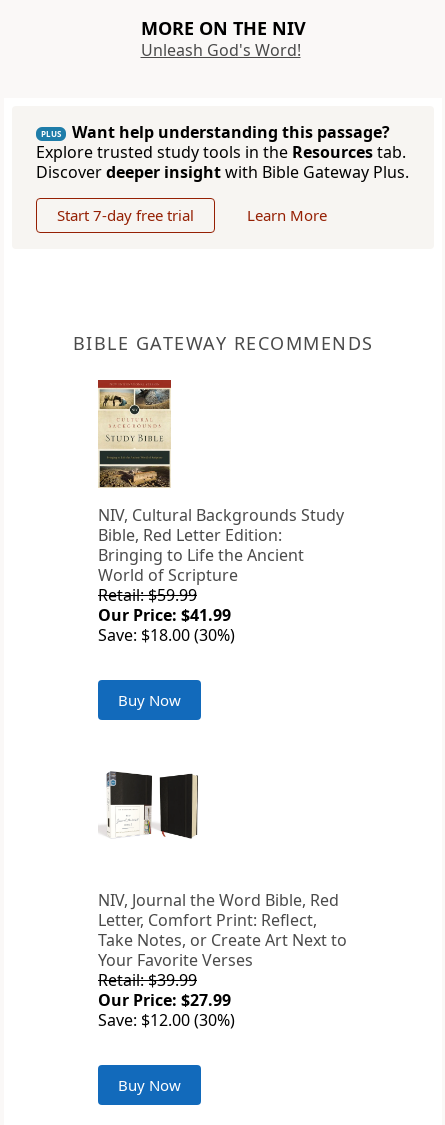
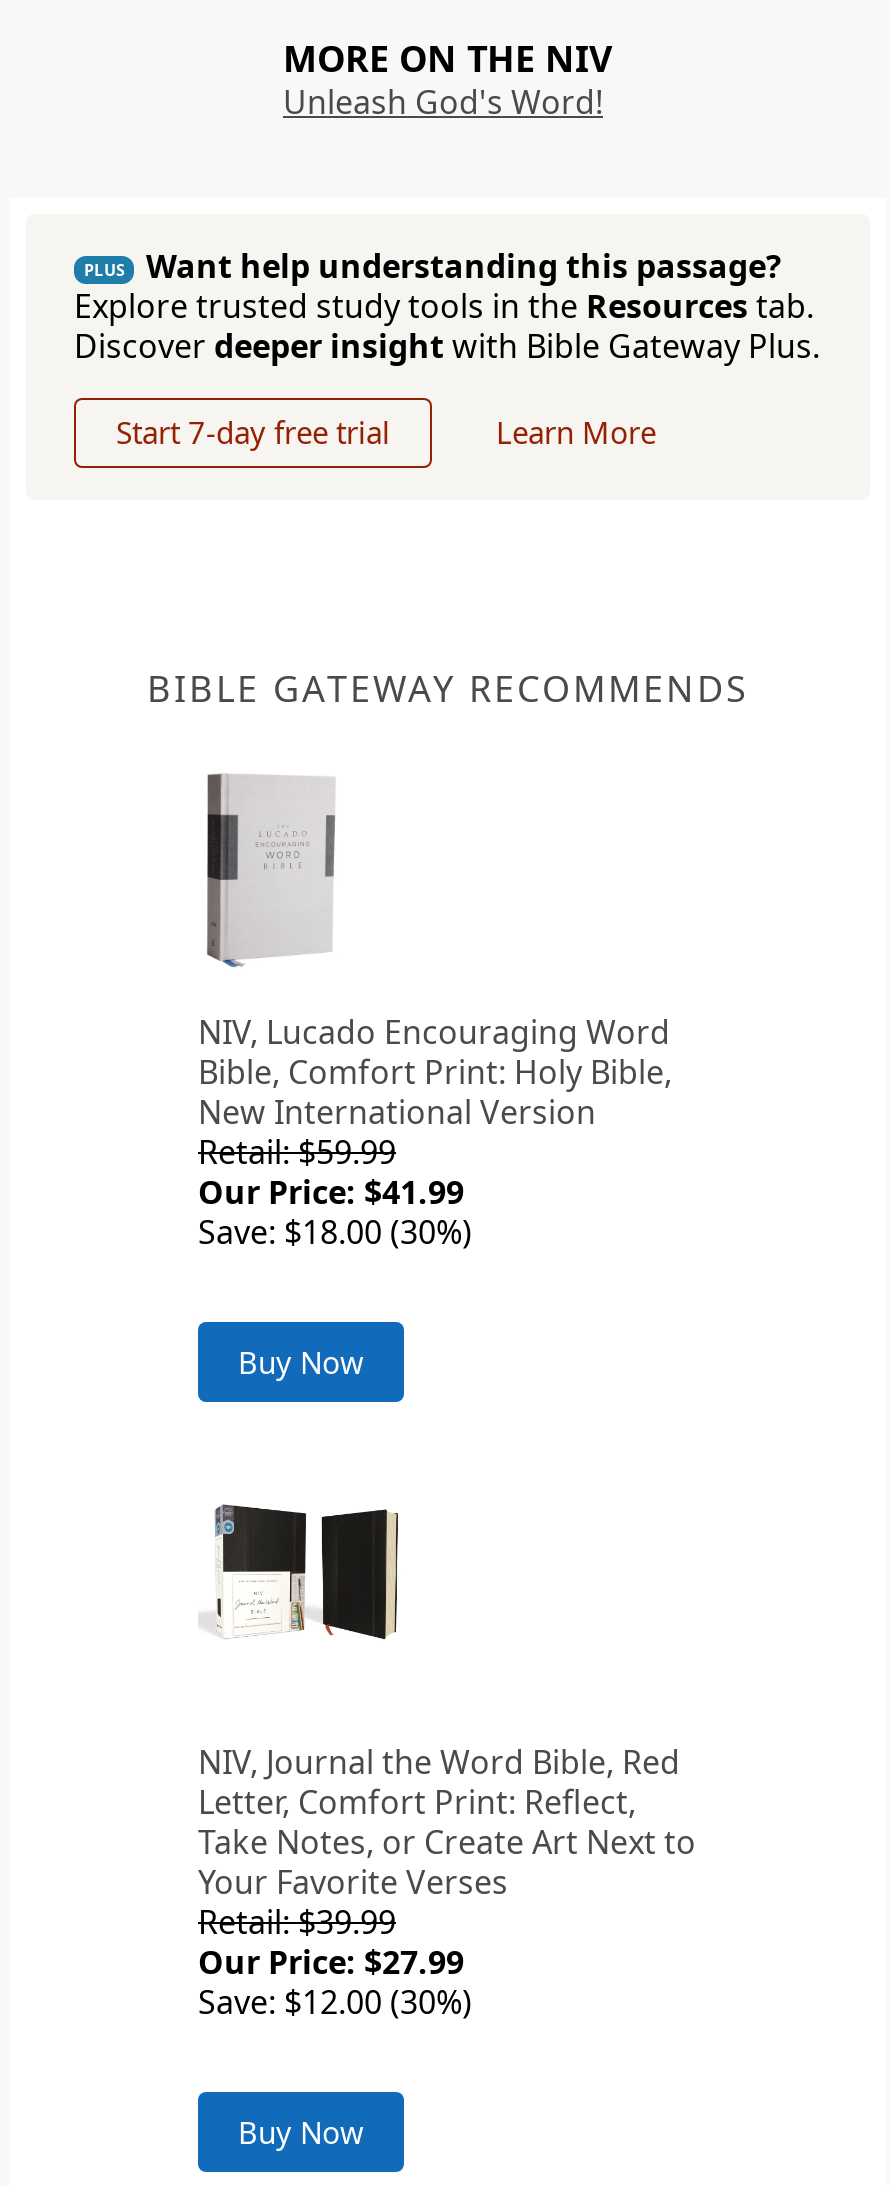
- [image]
- NIV, Cultural Backgrounds Study
- Bible, Red Letter Edition:
- Bringing to Life the Ancient
- World of Scripture
+ [image]
+ NIV, Lucado Encouraging Word
+ Bible, Comfort Print: Holy Bible,
+ New International Version
